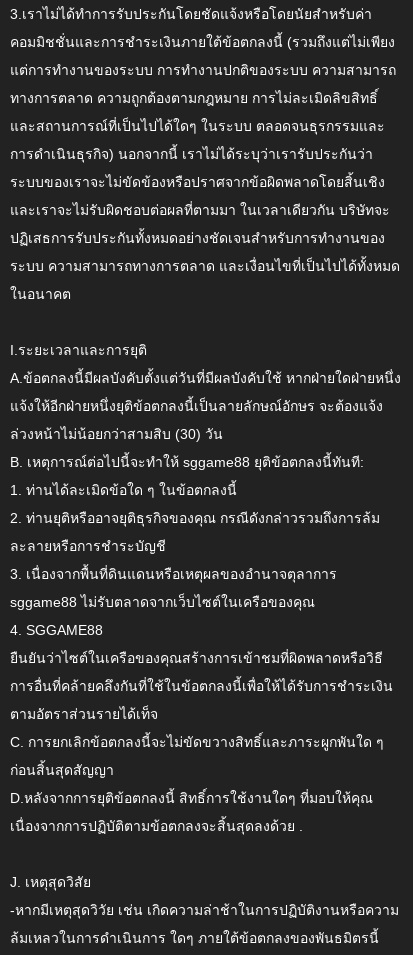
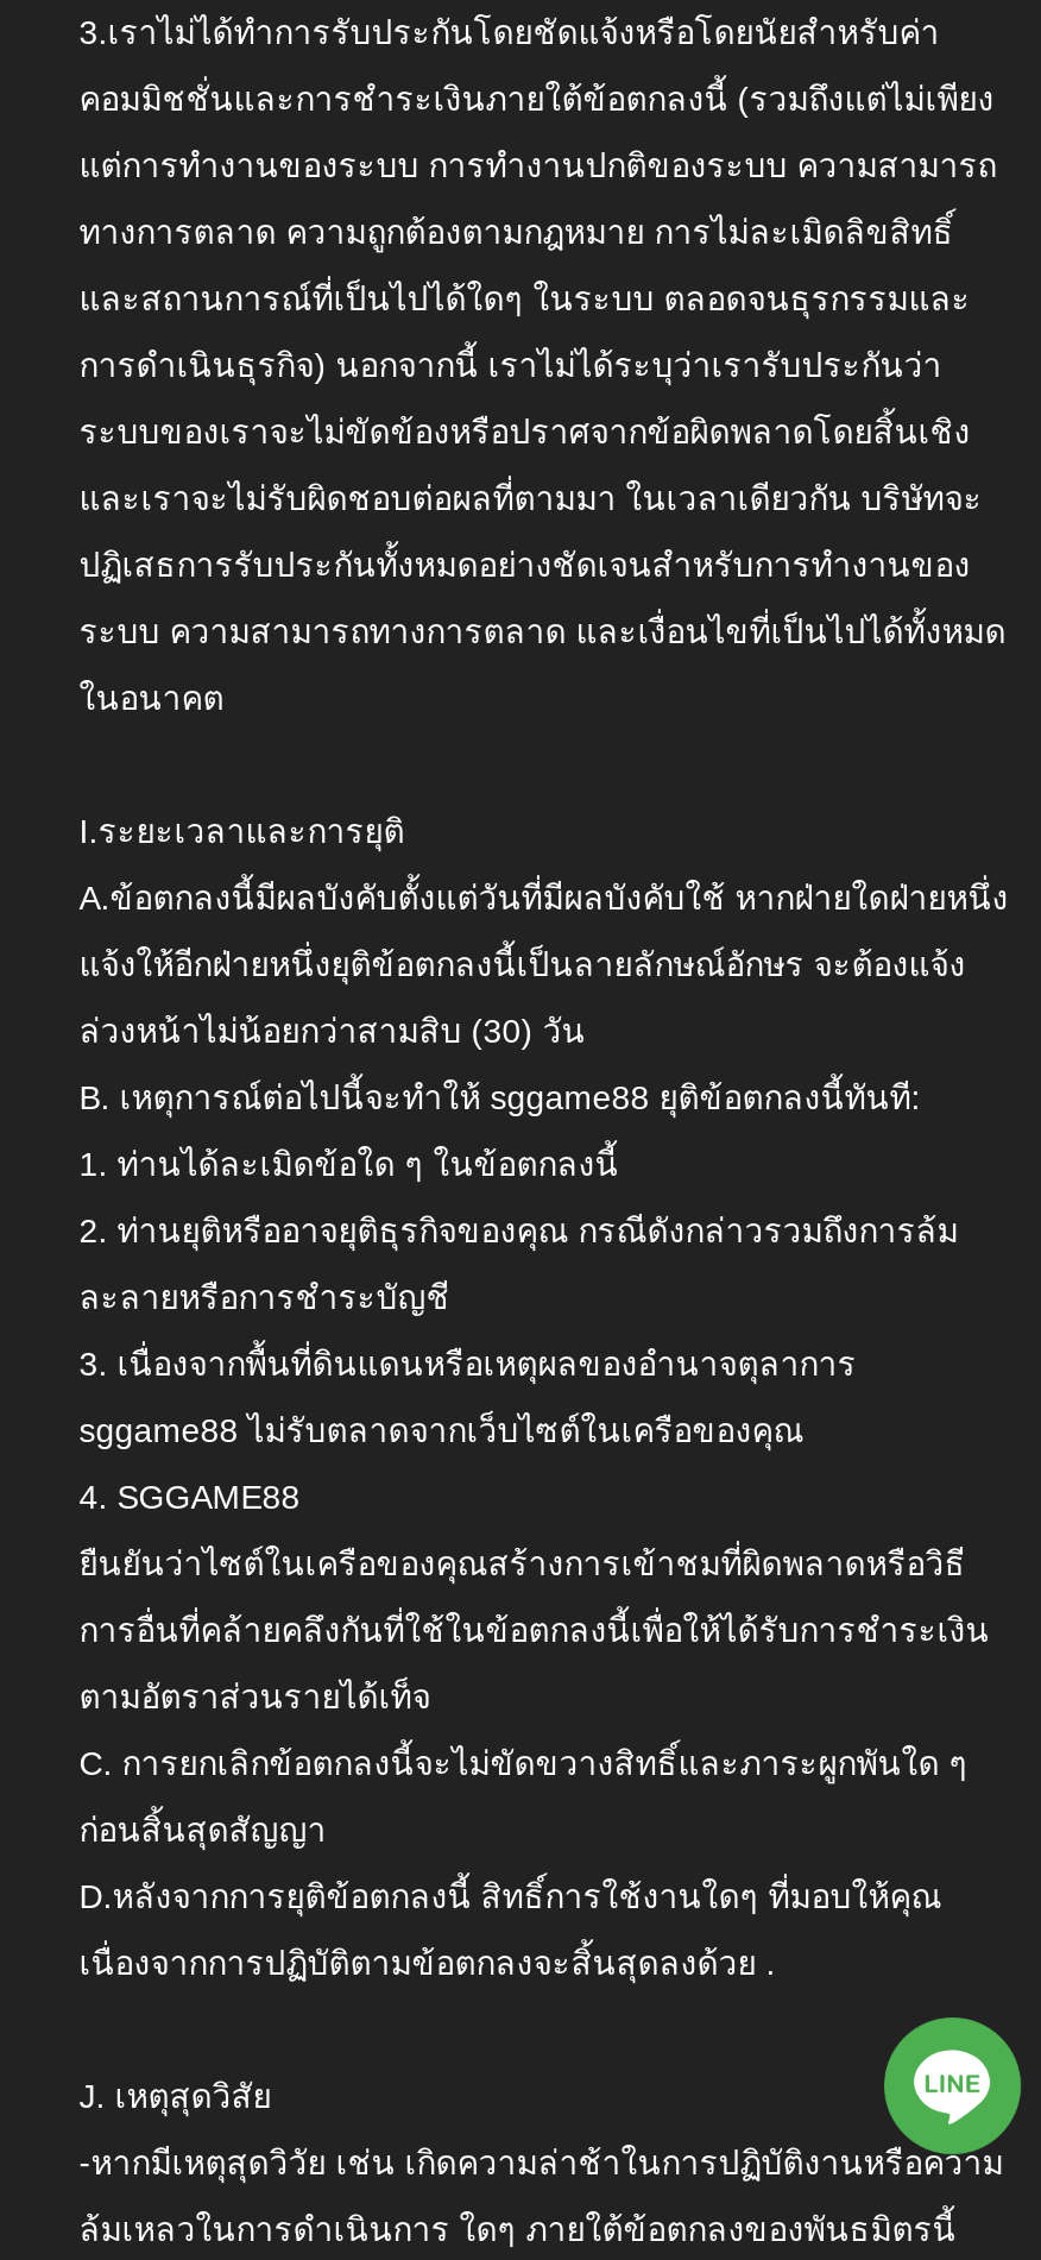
+ [image]
